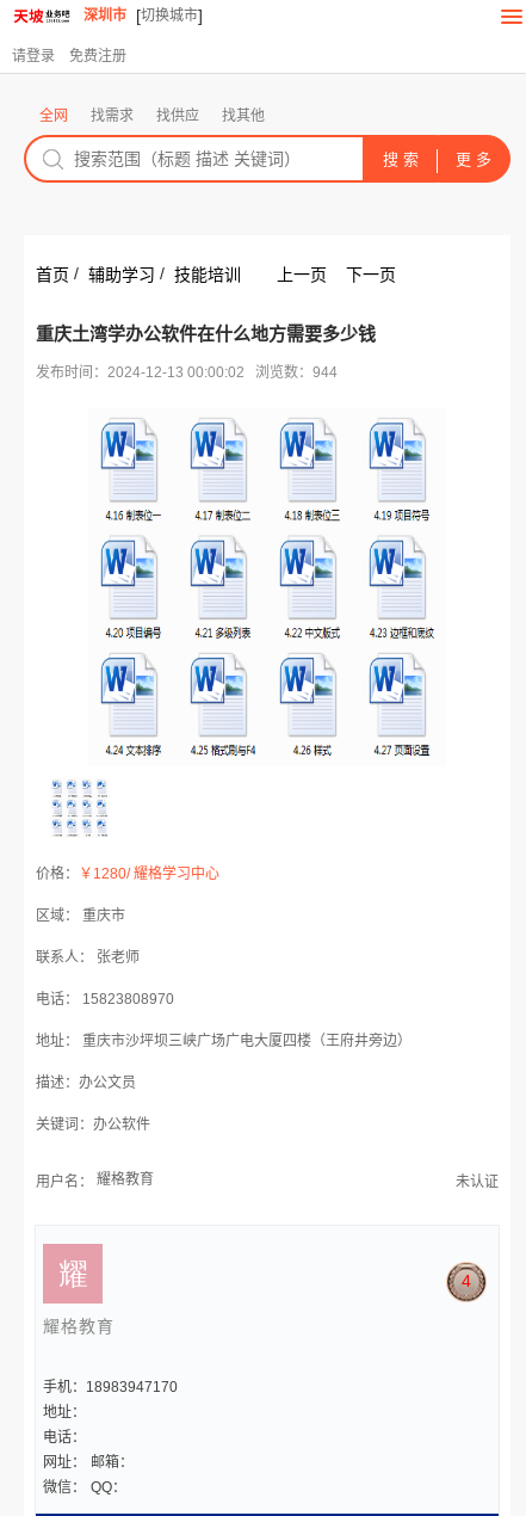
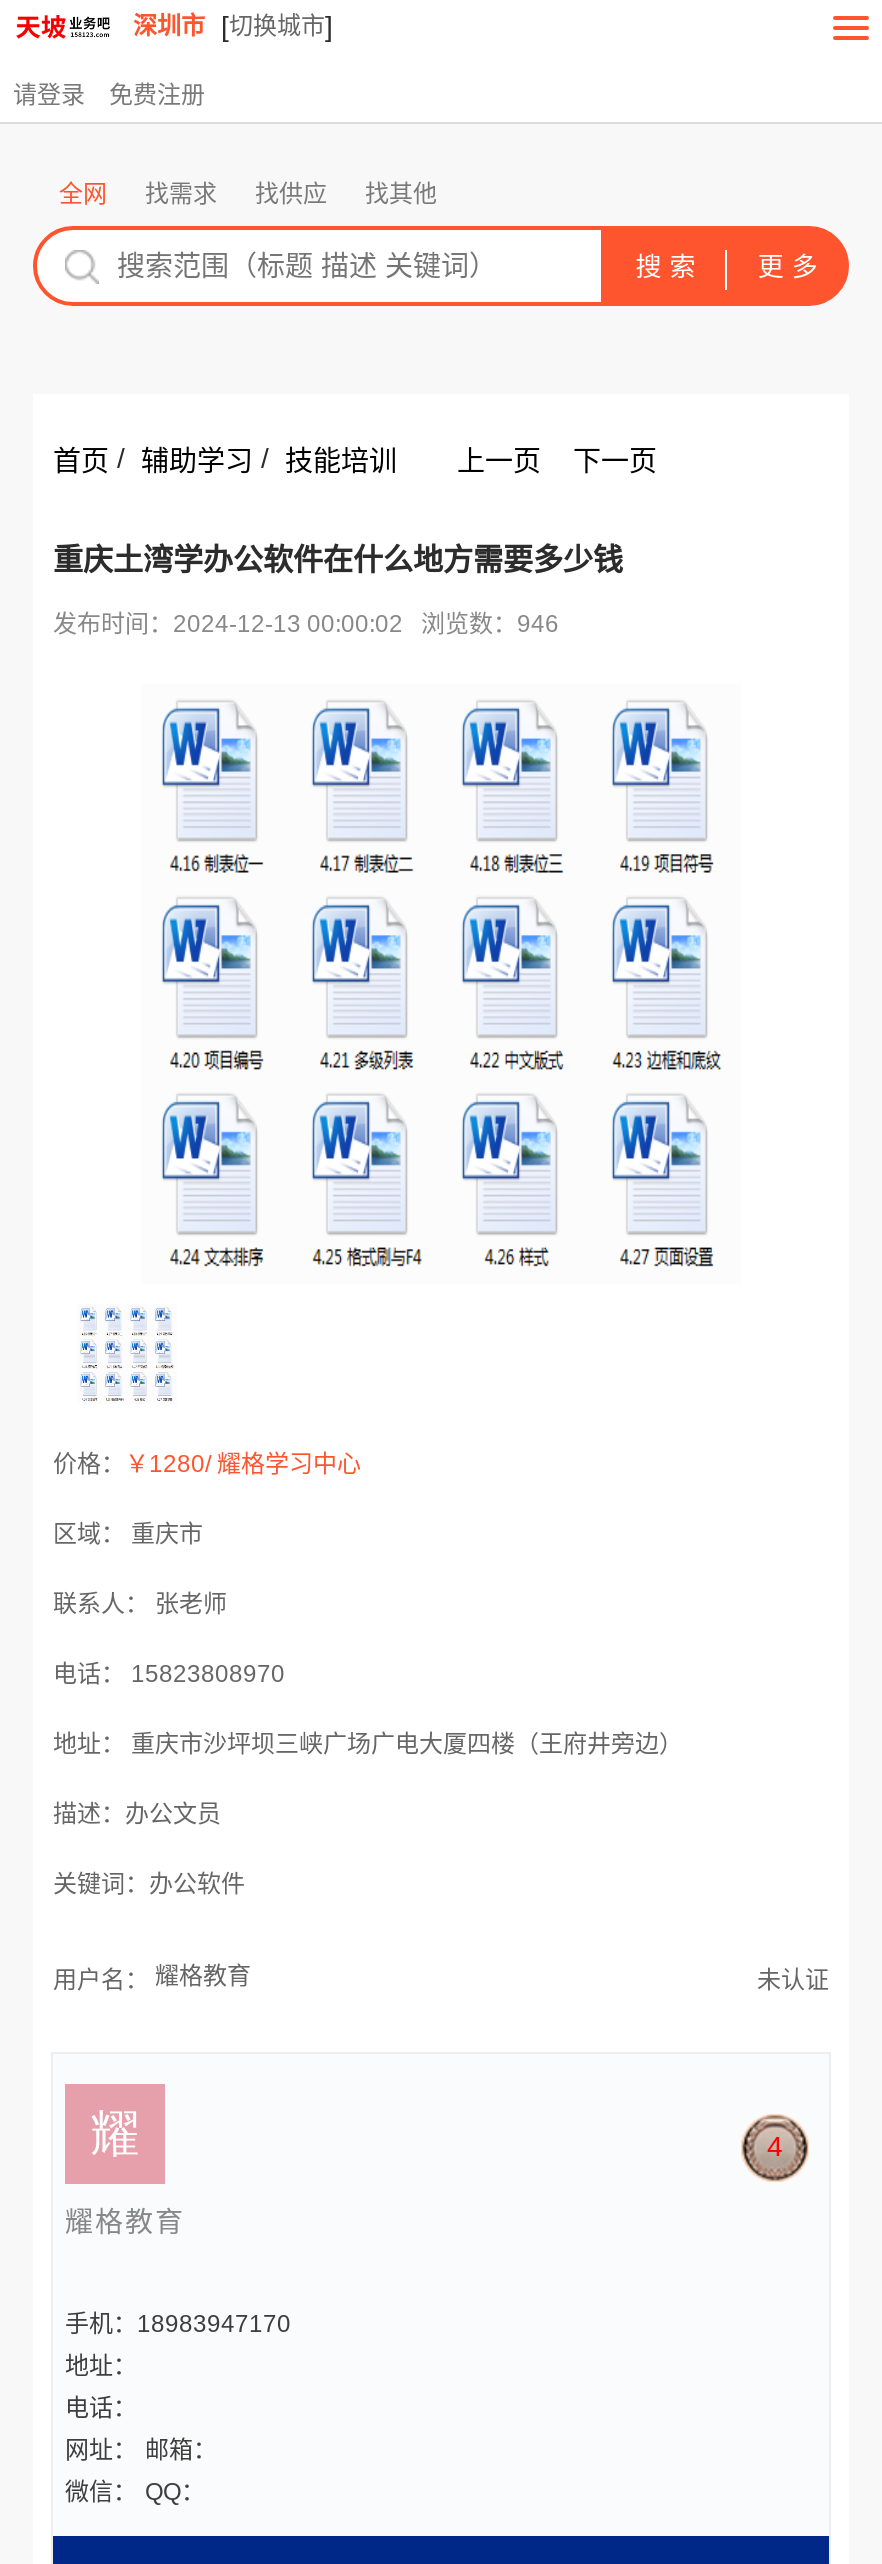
- 发布时间：2024-12-13 00:00:02 浏览数：944
+ 发布时间：2024-12-13 00:00:02 浏览数：946
